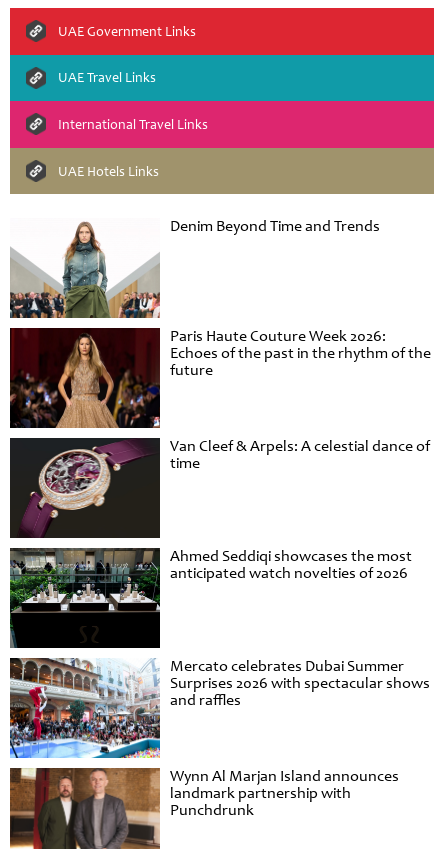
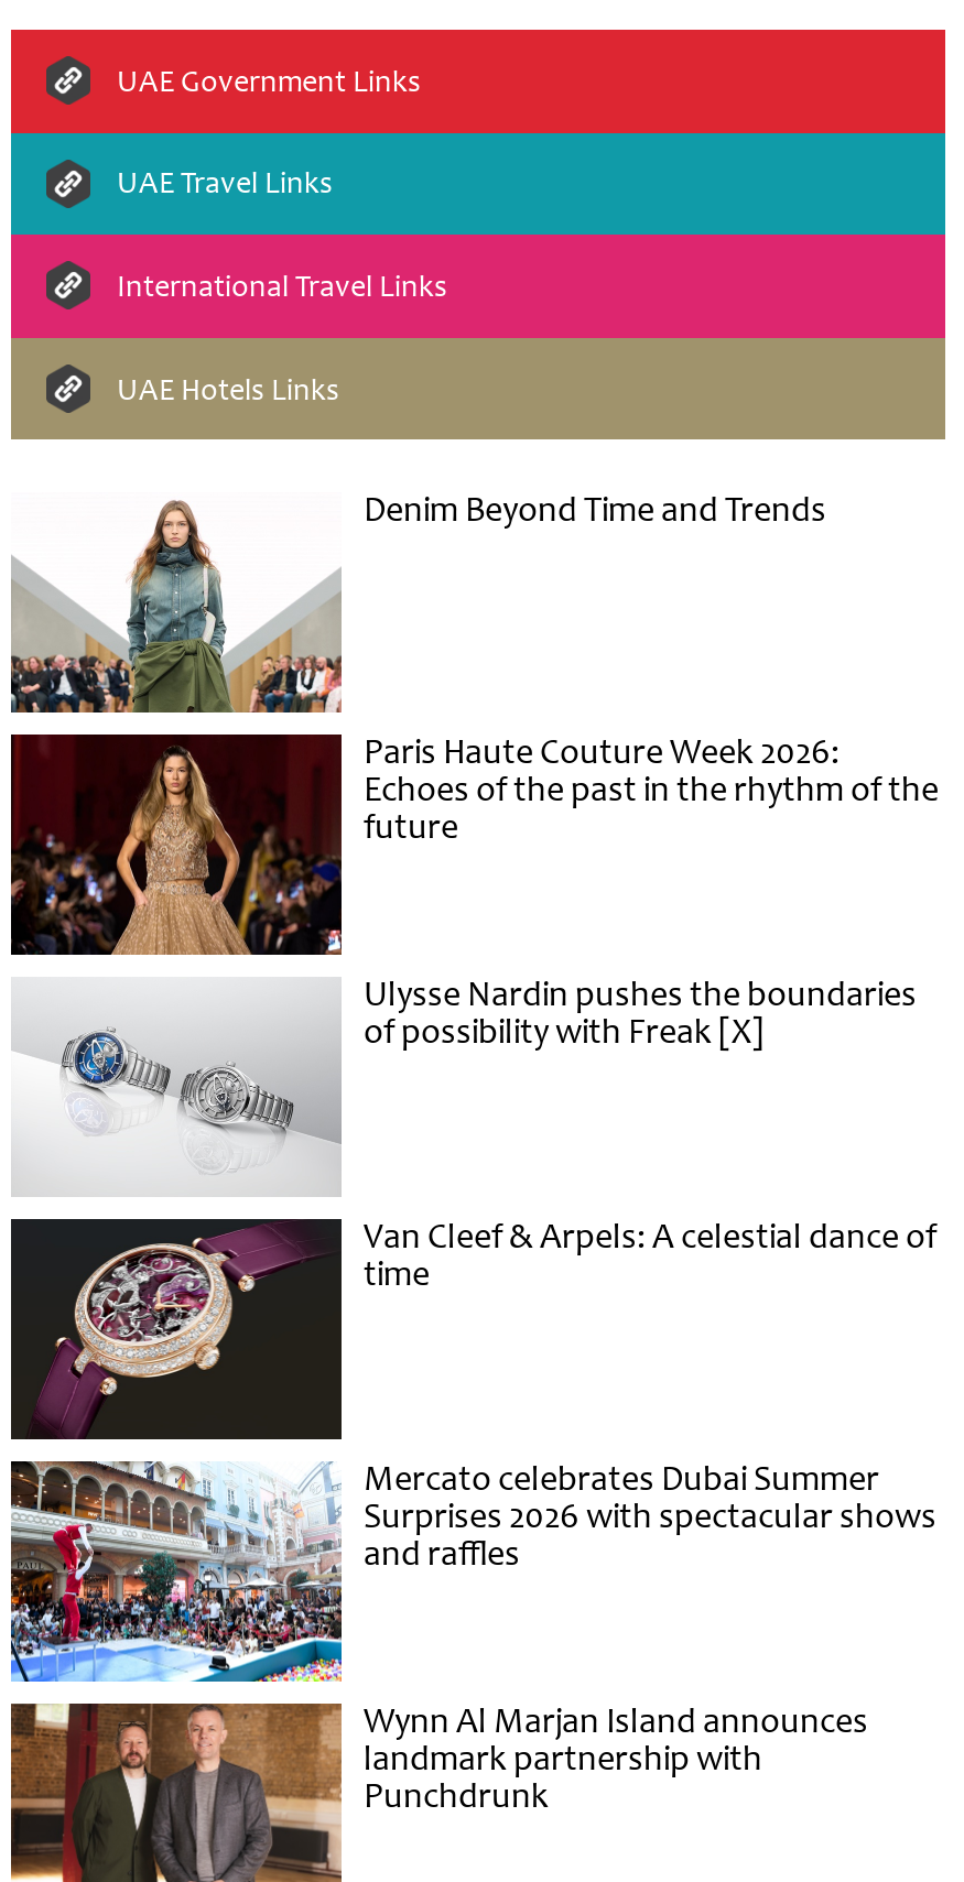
+ [image]
+ Ulysse Nardin pushes the boundaries
+ of possibility with Freak [X]

moved down: [image] | Van Cleef & Arpels: A celestial dance of | time

- [image]
- Ahmed Seddiqi showcases the most
- anticipated watch novelties of 2026
